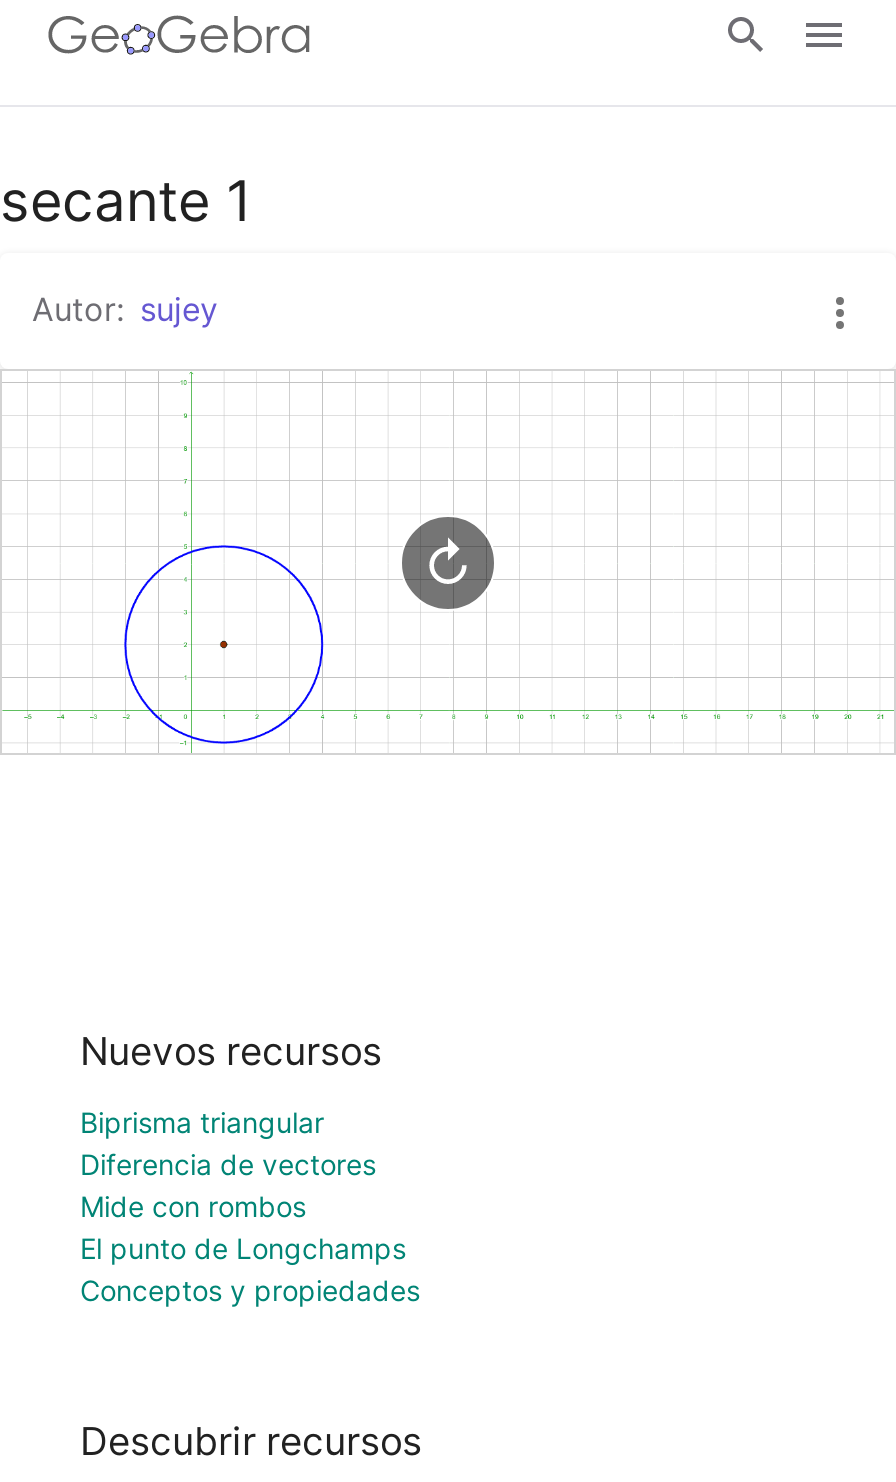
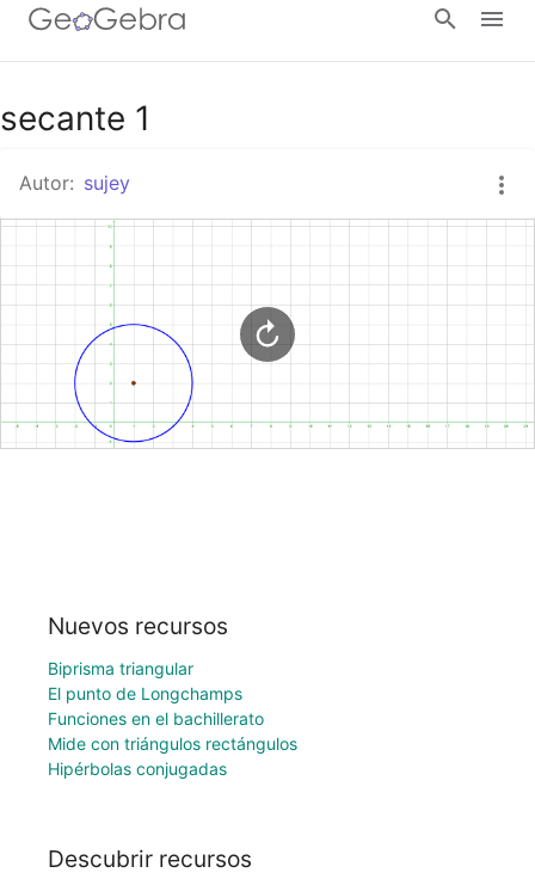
- Diferencia de vectores
- Mide con rombos

moved up: El punto de Longchamps

- Conceptos y propiedades
+ Funciones en el bachillerato
+ Mide con triángulos rectángulos
+ Hipérbolas conjugadas
